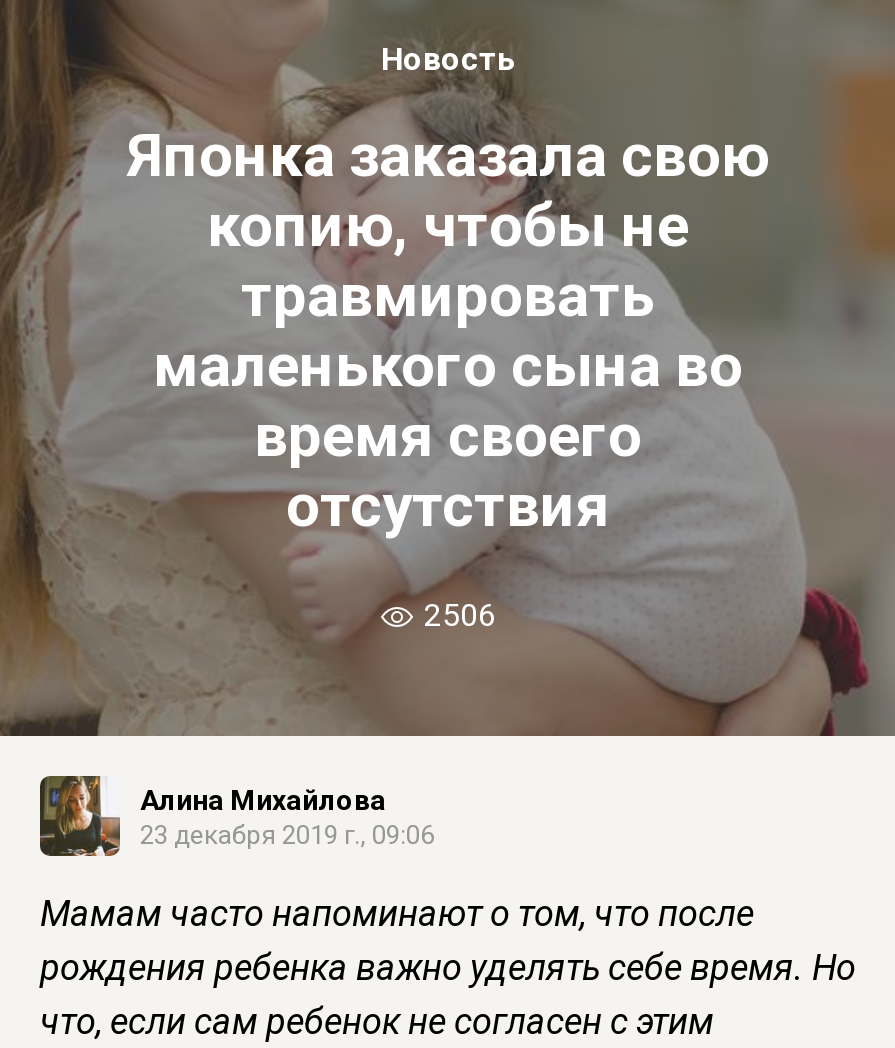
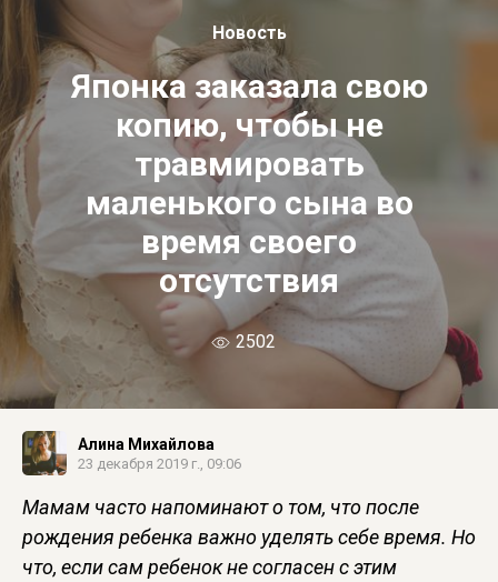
- 2506
+ 2502
